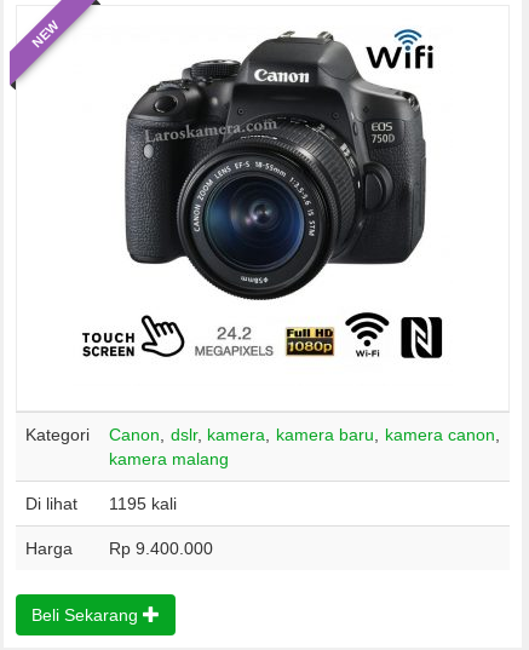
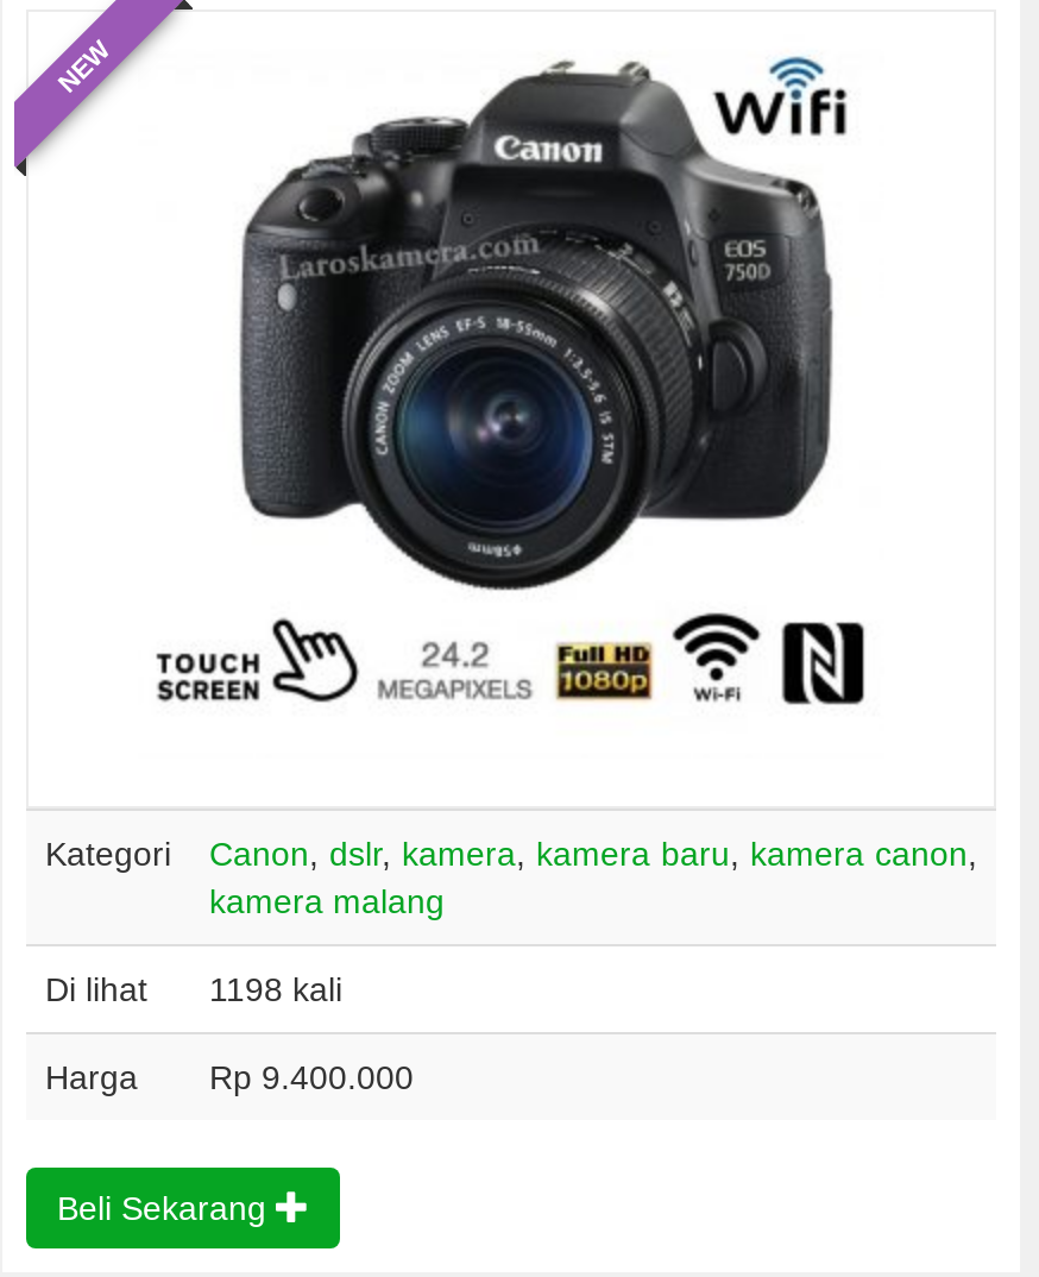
- Di lihat 1195 kali
+ Di lihat 1198 kali
